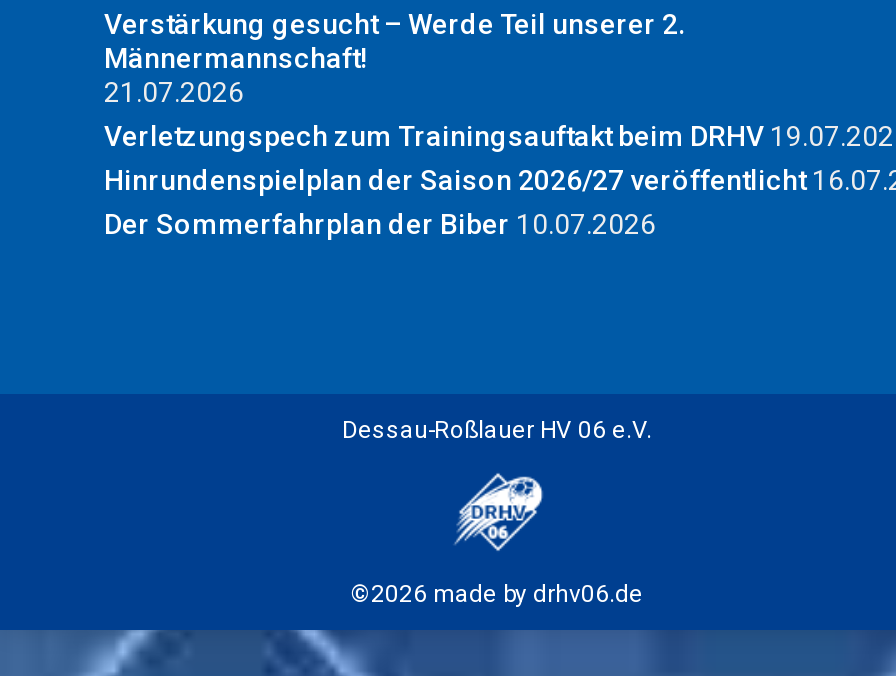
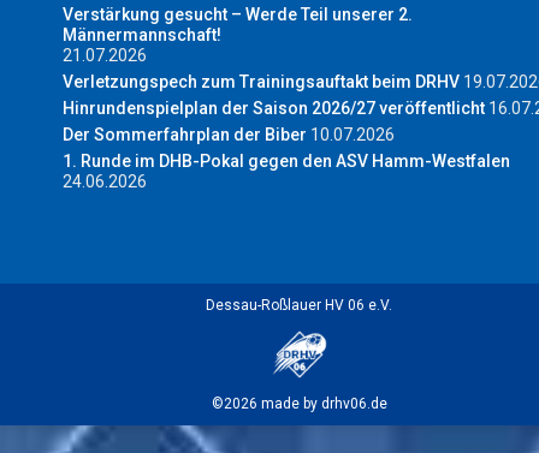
+ 1. Runde im DHB-Pokal gegen den ASV Hamm-Westfalen
+ 24.06.2026
